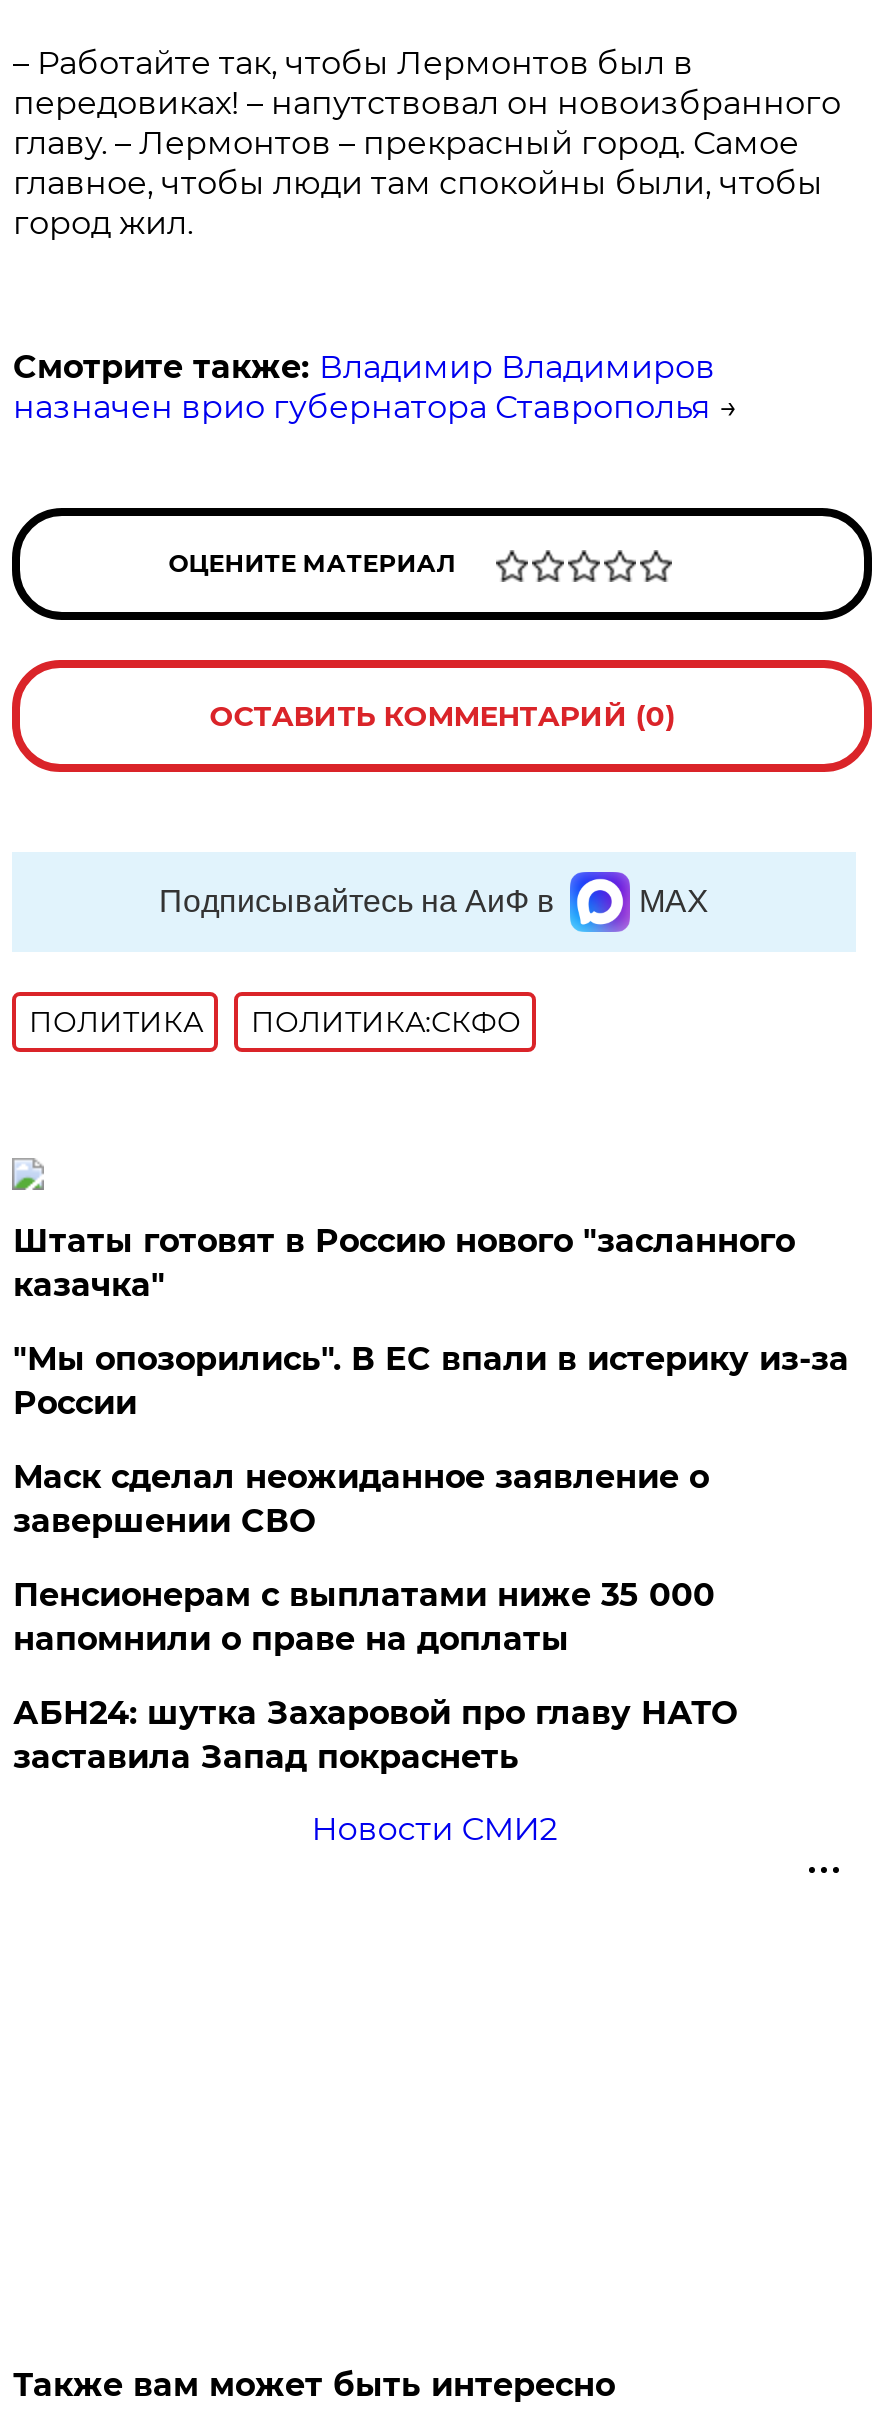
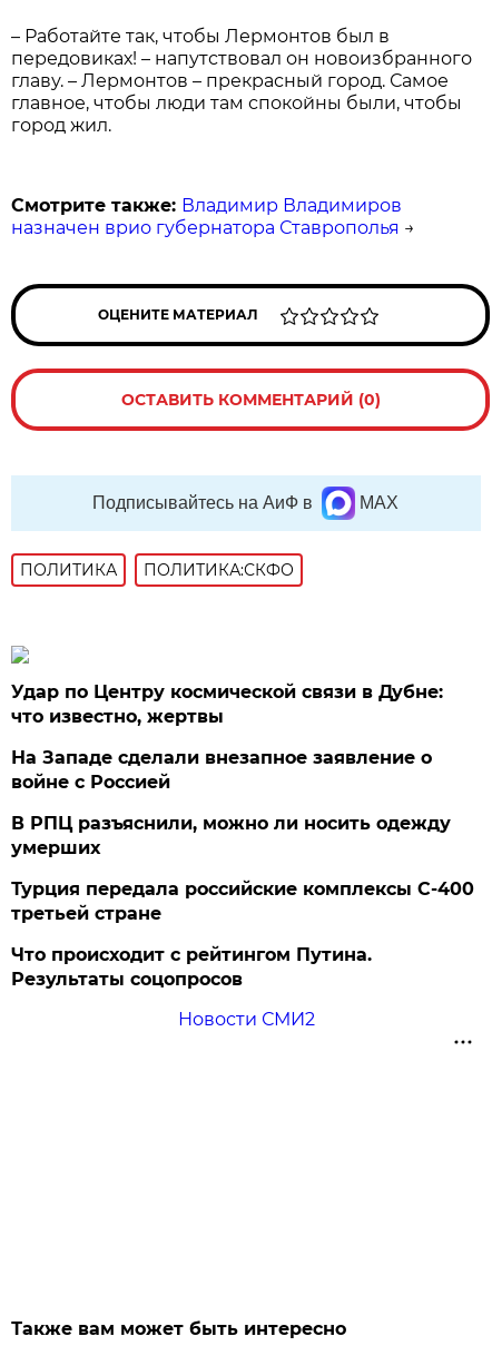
- Штаты готовят в Россию нового "засланного
- казачка"
+ Удар по Центру космической связи в Дубне:
+ что известно, жертвы

- "Мы опозорились". В ЕС впали в истерику из-за
- России
+ На Западе сделали внезапное заявление о
+ войне с Россией

- Маск сделал неожиданное заявление о
- завершении СВО
+ В РПЦ разъяснили, можно ли носить одежду
+ умерших

- Пенсионерам с выплатами ниже 35 000
- напомнили о праве на доплаты
+ Турция передала российские комплексы С-400
+ третьей стране

- АБН24: шутка Захаровой про главу НАТО
- заставила Запад покраснеть
+ Что происходит с рейтингом Путина.
+ Результаты соцопросов
